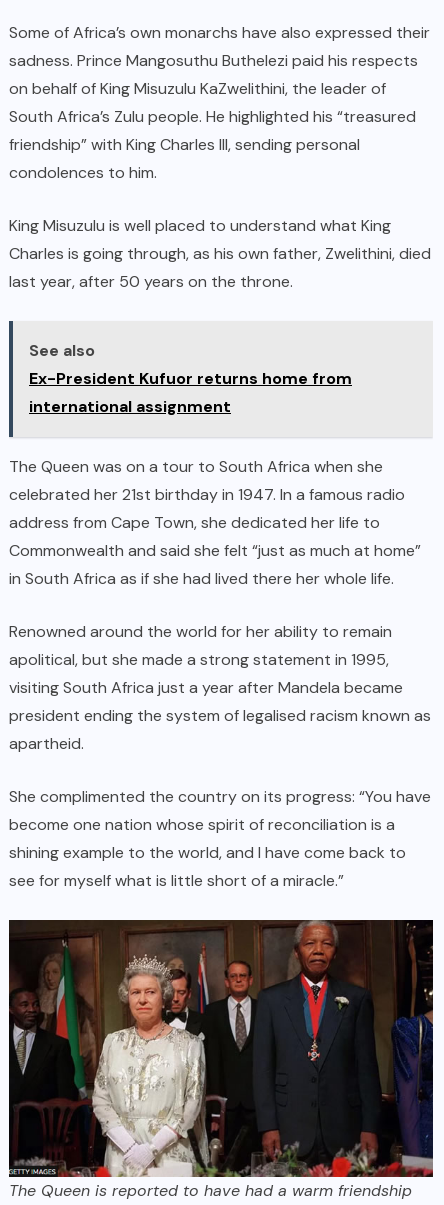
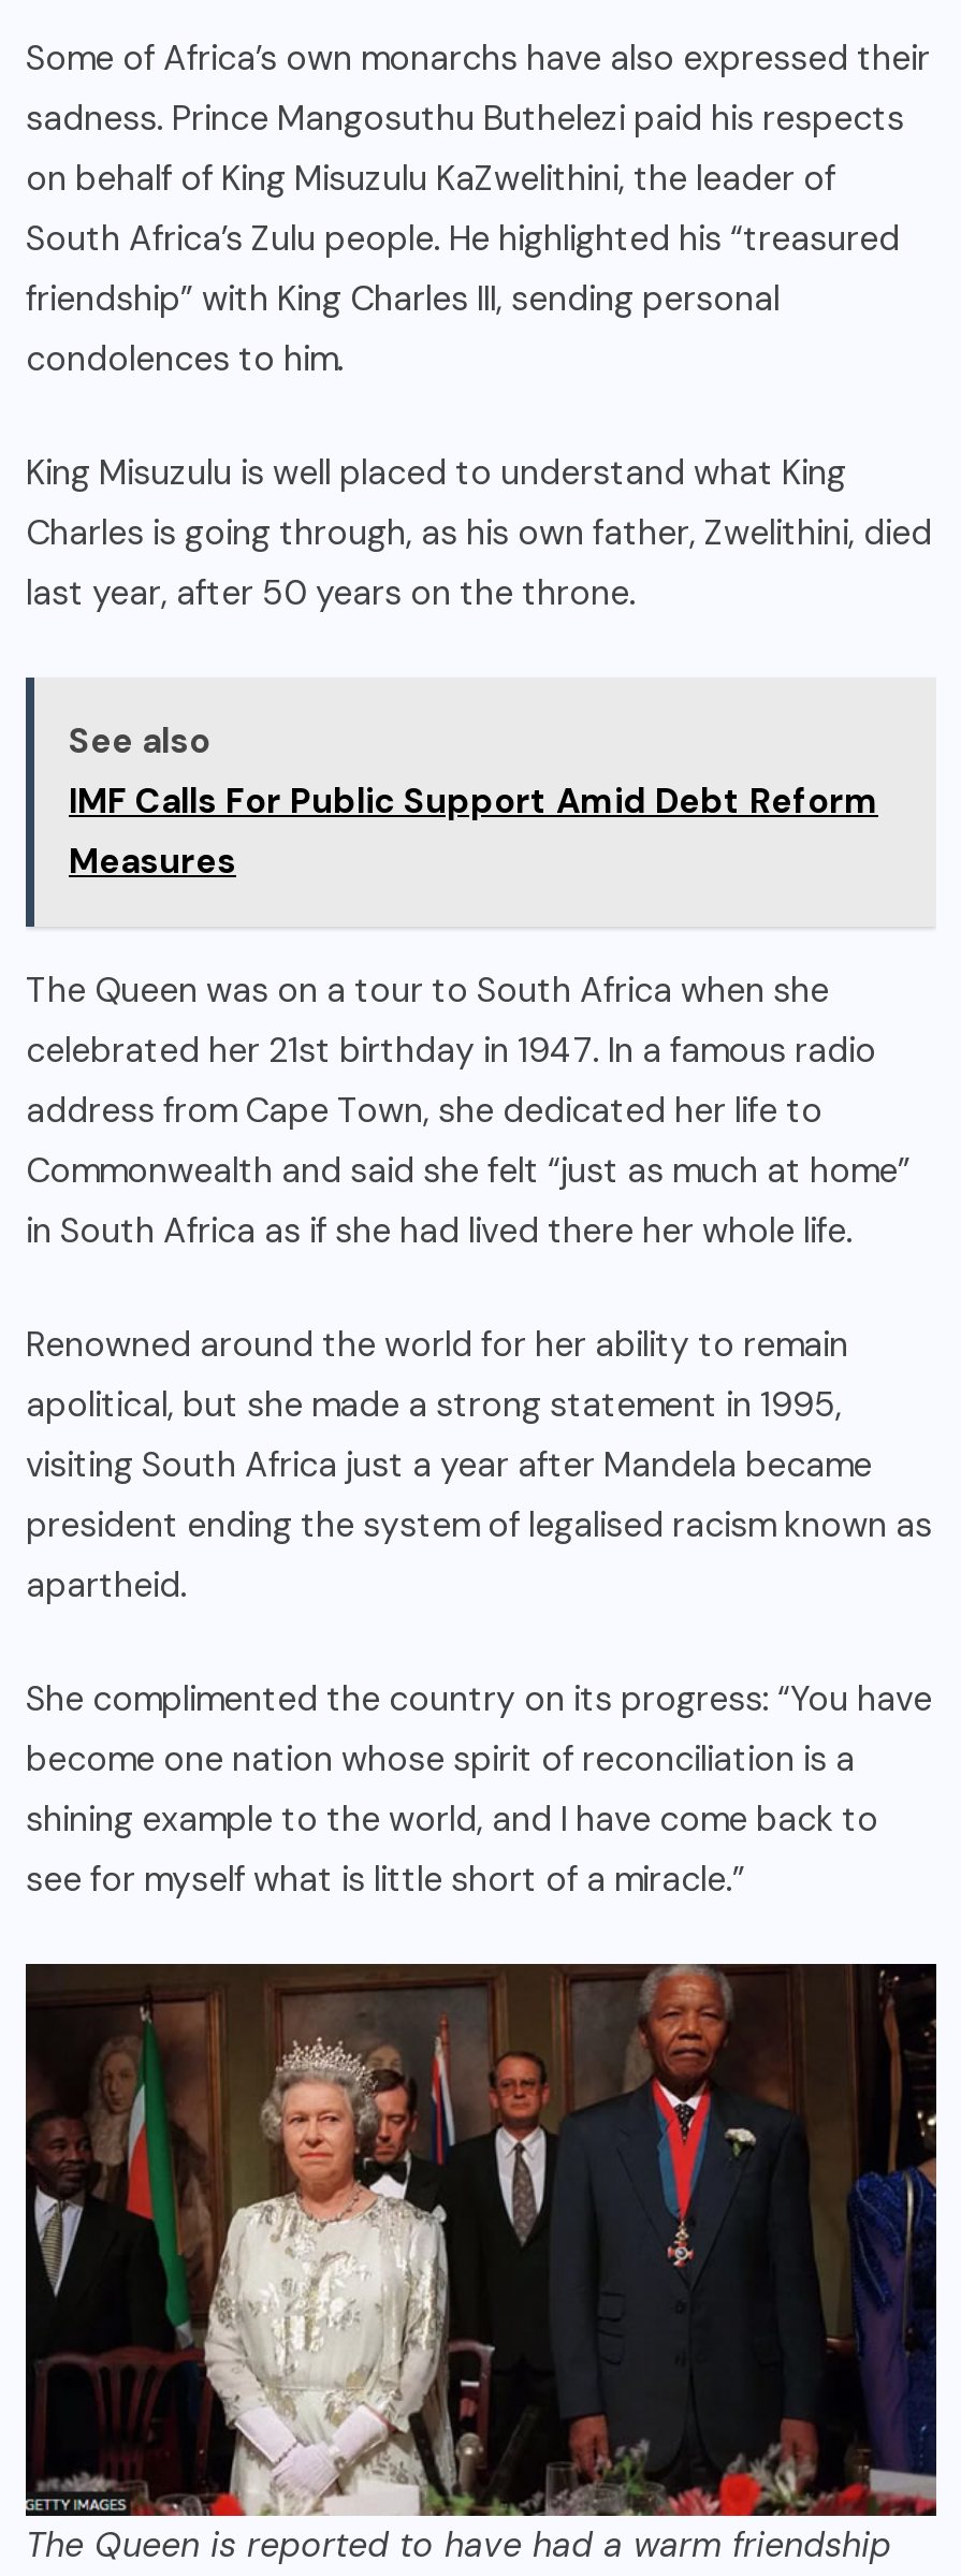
- Ex-President Kufuor returns home from
- international assignment
+ IMF Calls For Public Support Amid Debt Reform
+ Measures
